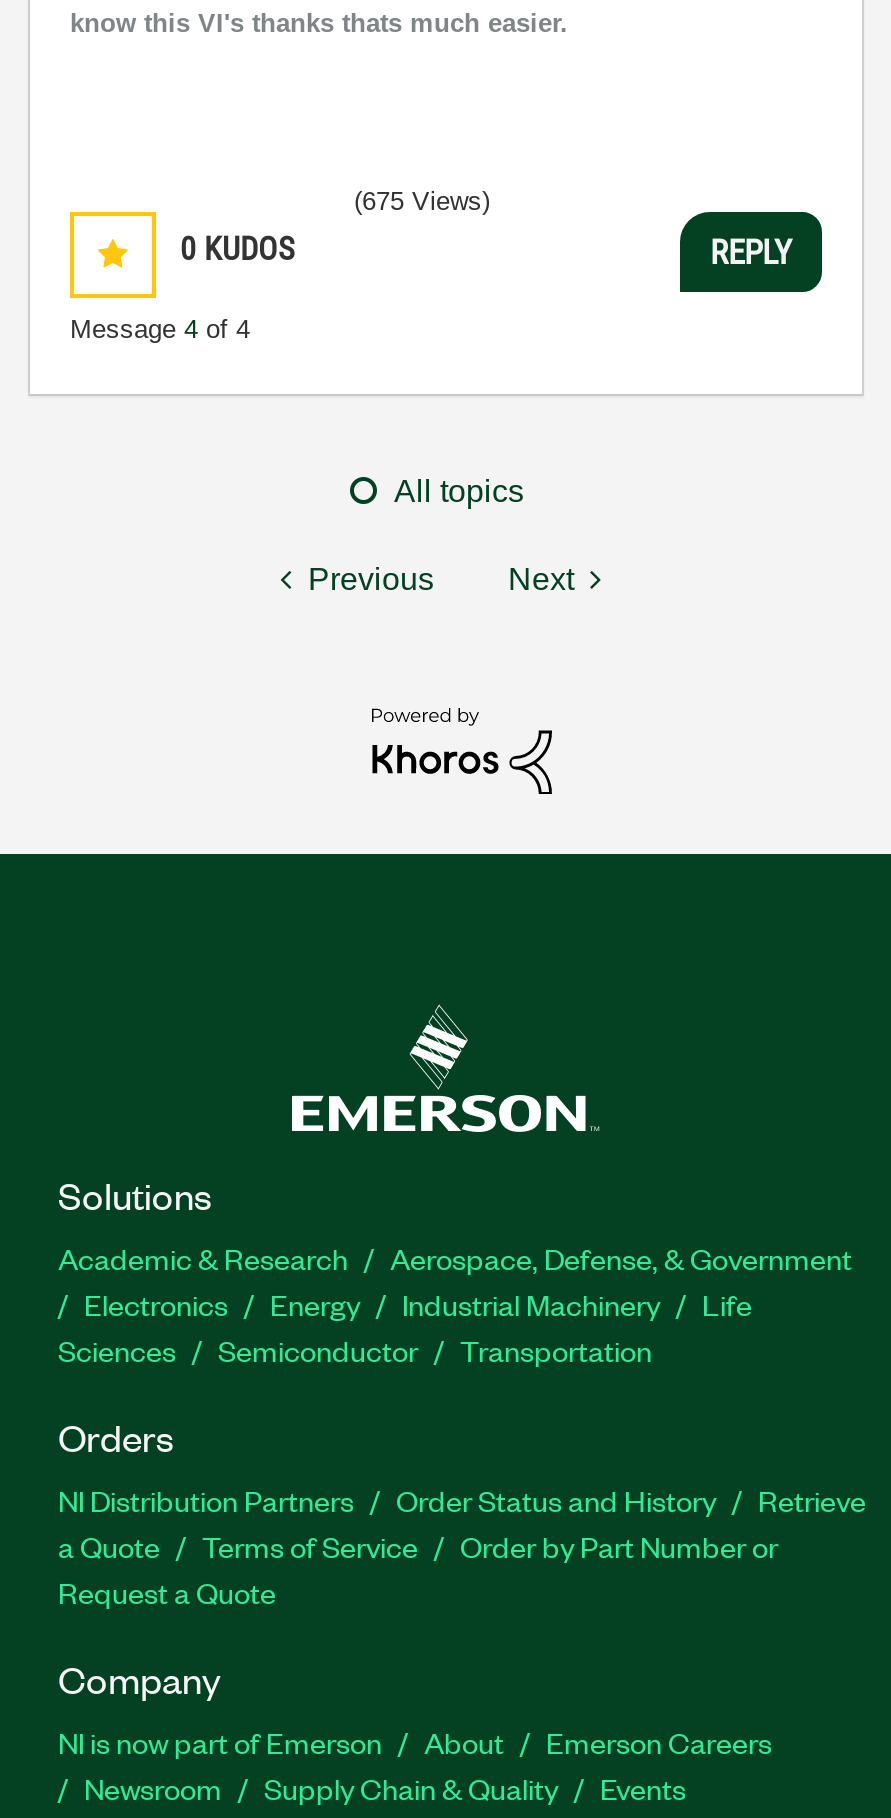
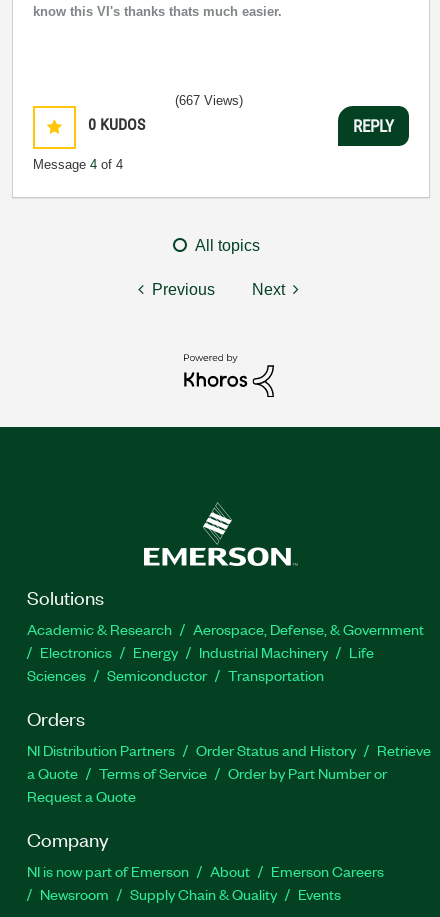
- (675 Views)
+ (667 Views)
